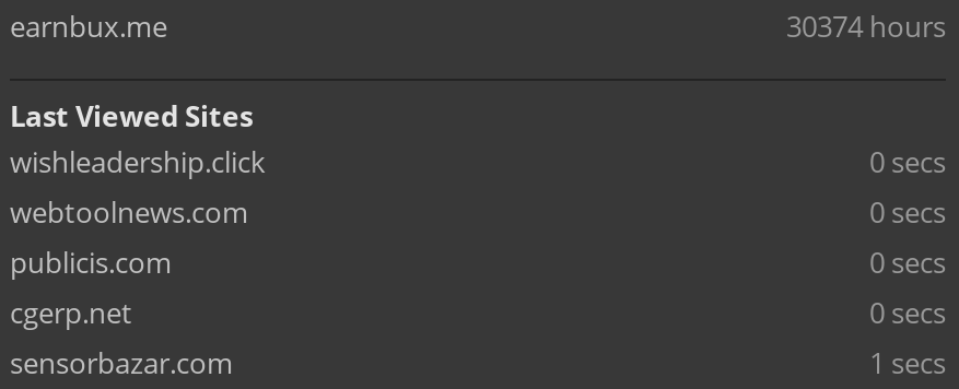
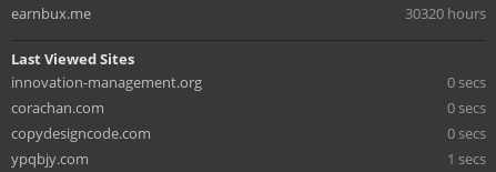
- 30374 hours
+ 30320 hours

- wishleadership.click
+ innovation-management.org

- webtoolnews.com
+ corachan.com

- publicis.com
+ copydesigncode.com

- cgerp.net
- 0 secs
- sensorbazar.com
+ ypqbjy.com
